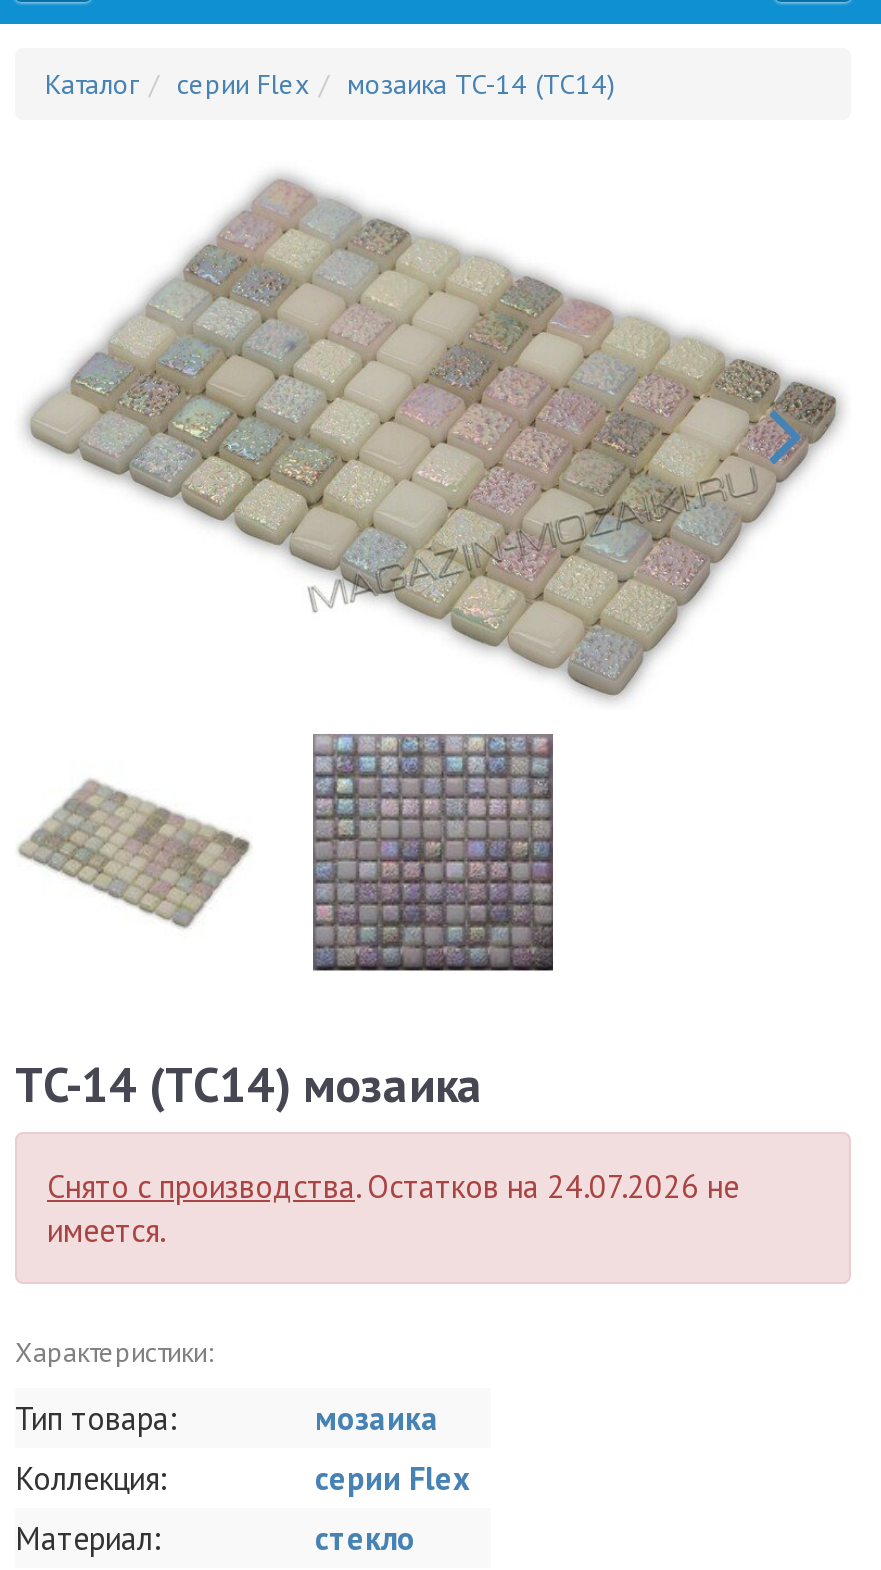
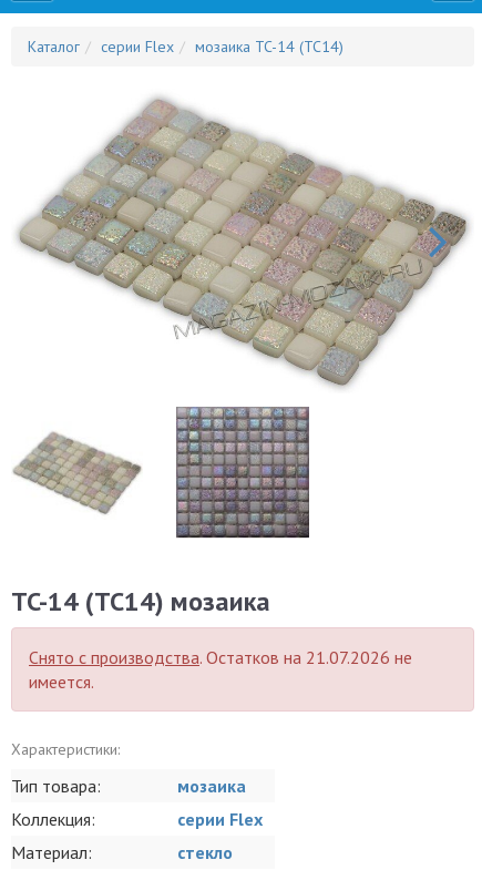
- Снято с производства. Остатков на 24.07.2026 не
+ Снято с производства. Остатков на 21.07.2026 не
